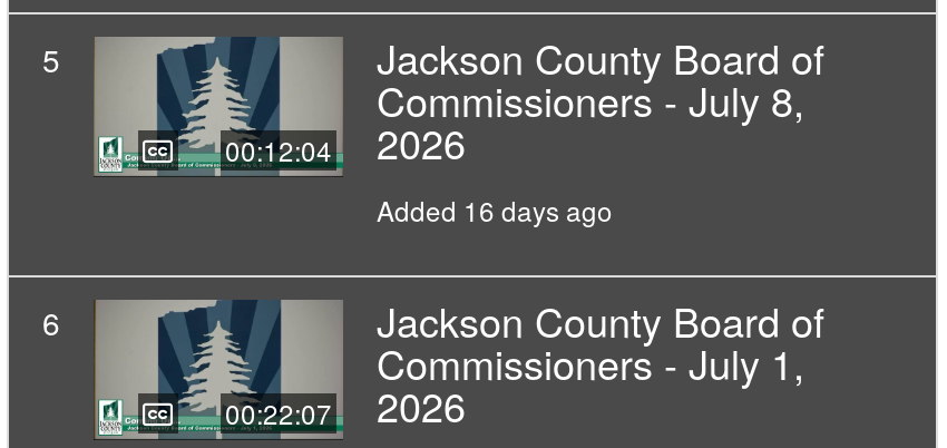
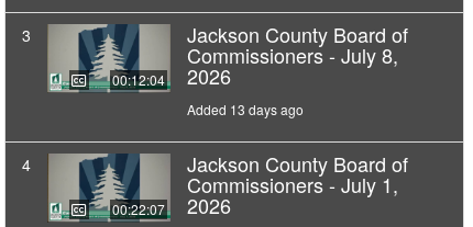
- 5
+ 3

- Added 16 days ago
+ Added 13 days ago

- 6
+ 4
